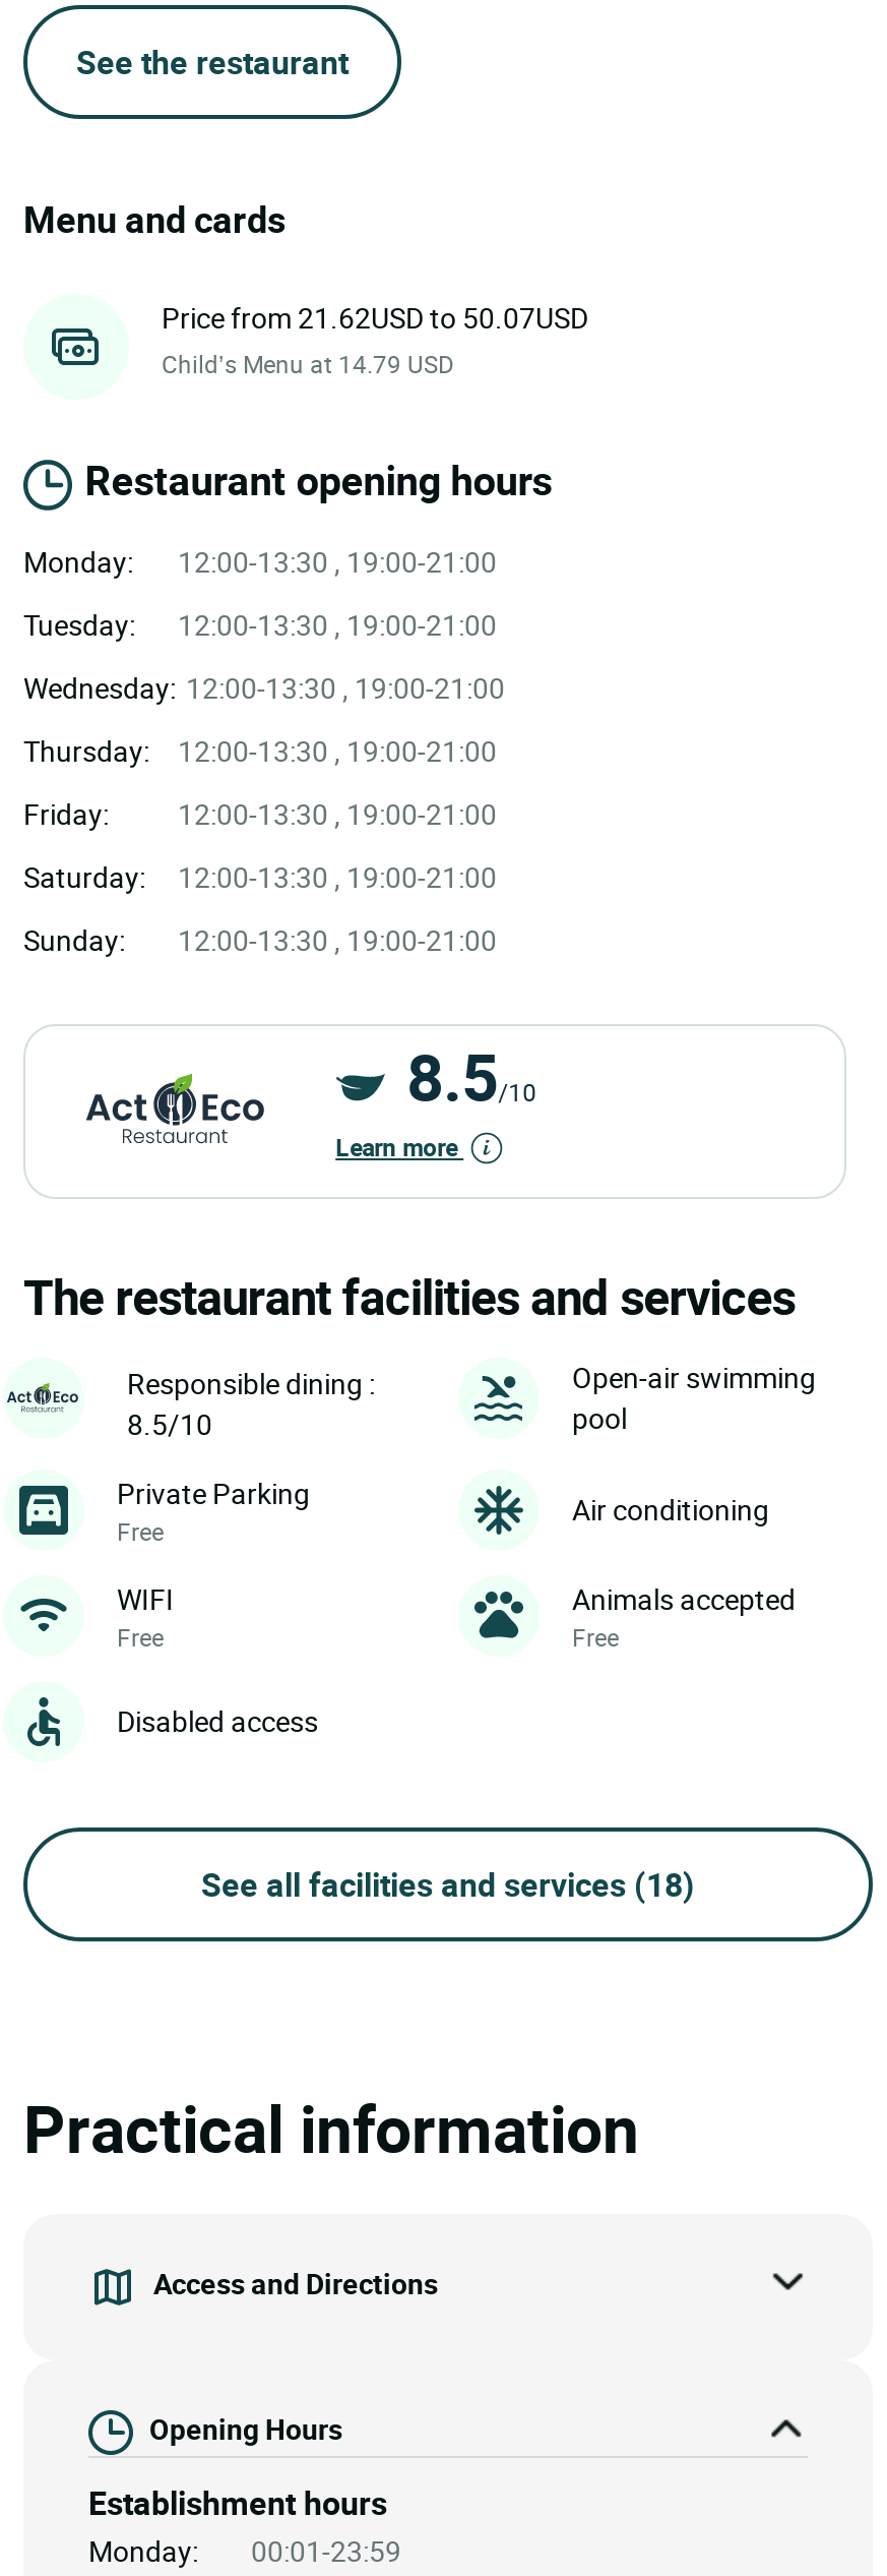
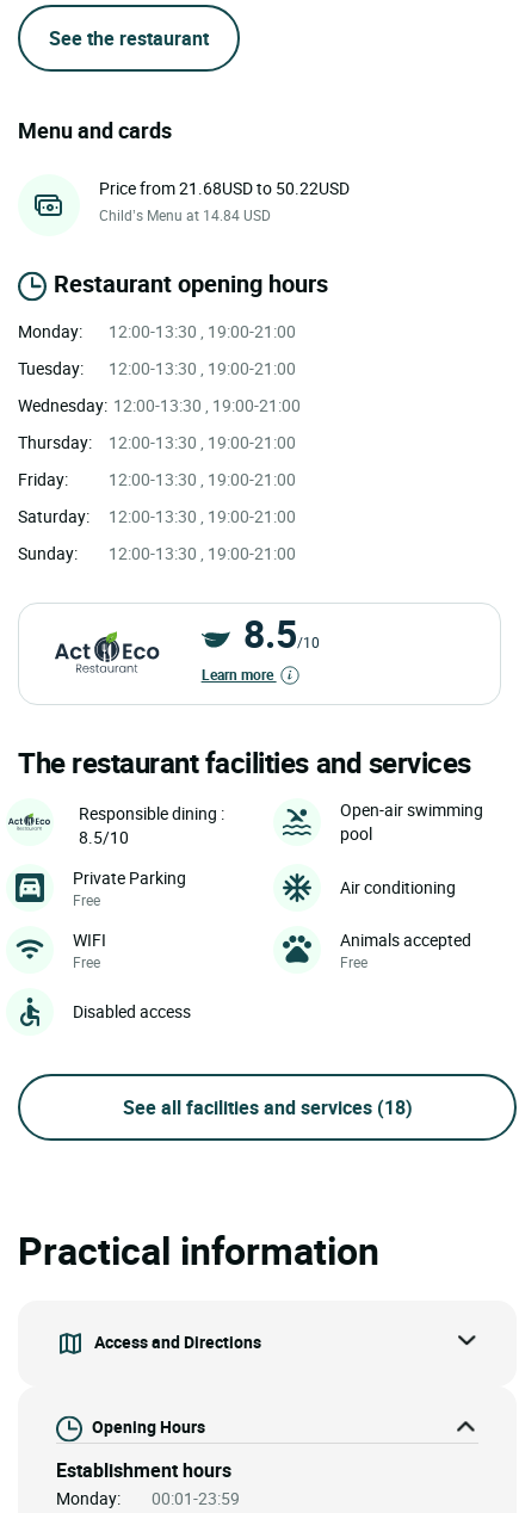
- Price from 21.62USD to 50.07USD
+ Price from 21.68USD to 50.22USD

- Child’s Menu at 14.79 USD
+ Child’s Menu at 14.84 USD
